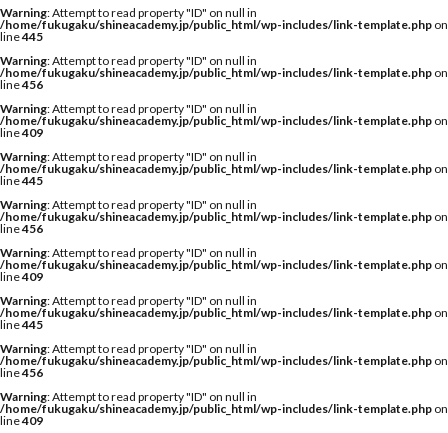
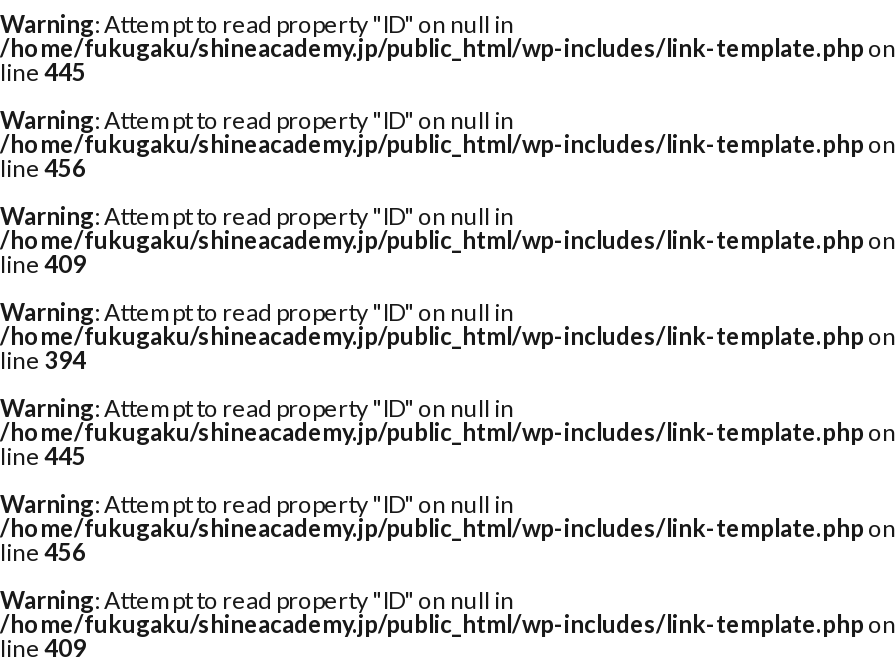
- line445
- Warning: Attempt to read property "ID" on null in
- /home/fukugaku/shineacademy.jp/public_html/wp-includes/link-template.php on
- line456
- Warning: Attempt to read property "ID" on null in
- /home/fukugaku/shineacademy.jp/public_html/wp-includes/link-template.php on
- line409
+ line394
